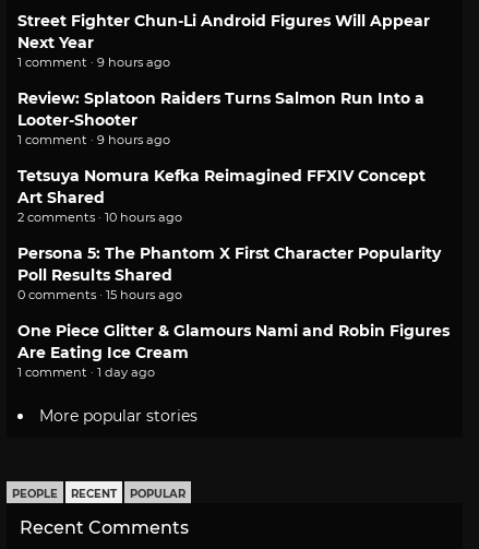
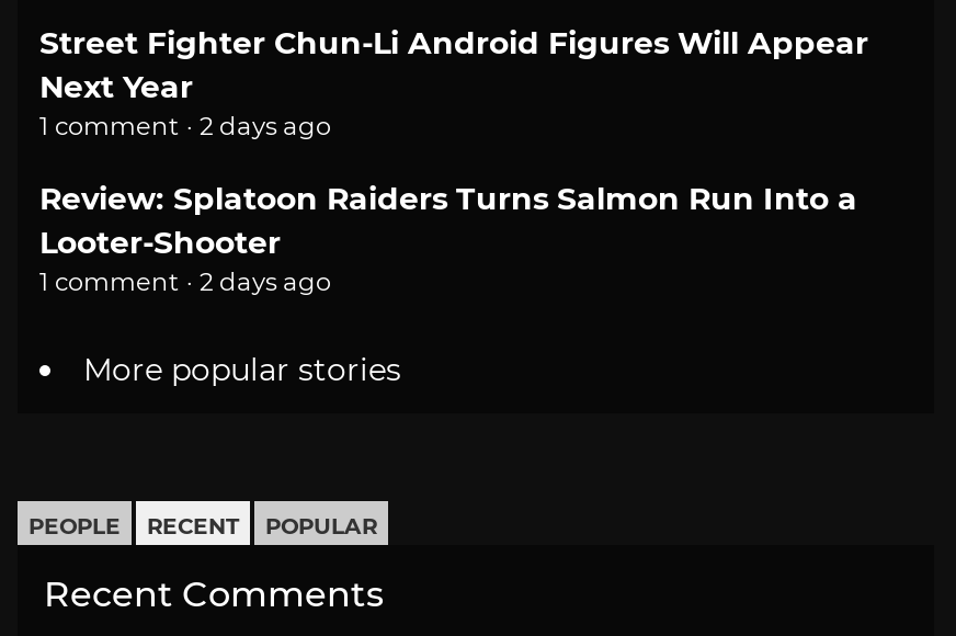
- 1 comment · 9 hours ago
+ 1 comment · 2 days ago

- 1 comment · 9 hours ago
- Tetsuya Nomura Kefka Reimagined FFXIV Concept
- Art Shared
- 2 comments · 10 hours ago
- Persona 5: The Phantom X First Character Popularity
- Poll Results Shared
- 0 comments · 15 hours ago
- One Piece Glitter & Glamours Nami and Robin Figures
- Are Eating Ice Cream
- 1 comment · 1 day ago
+ 1 comment · 2 days ago
